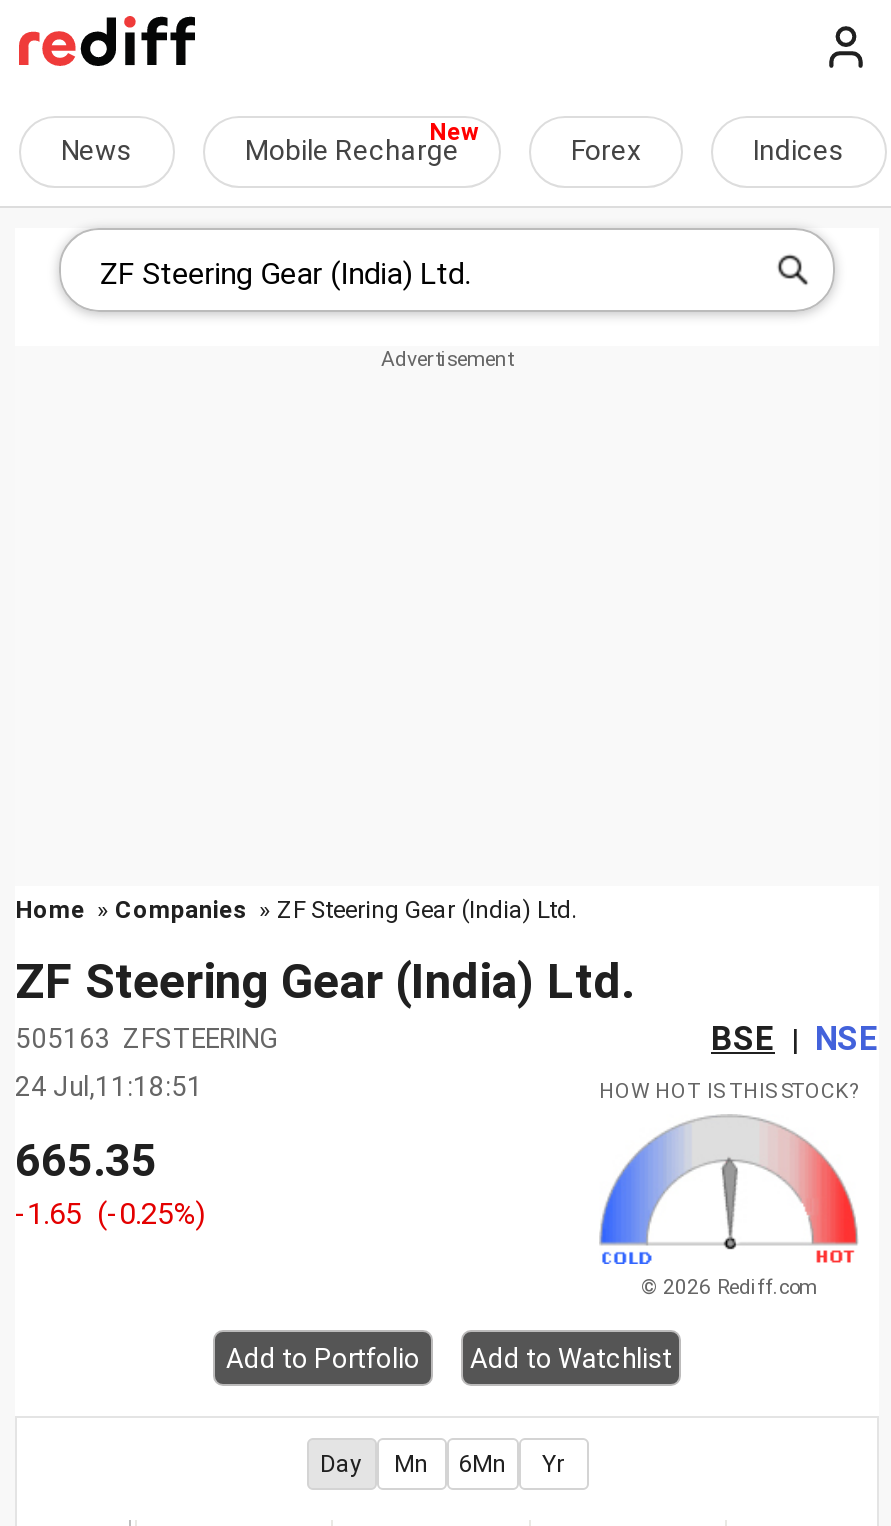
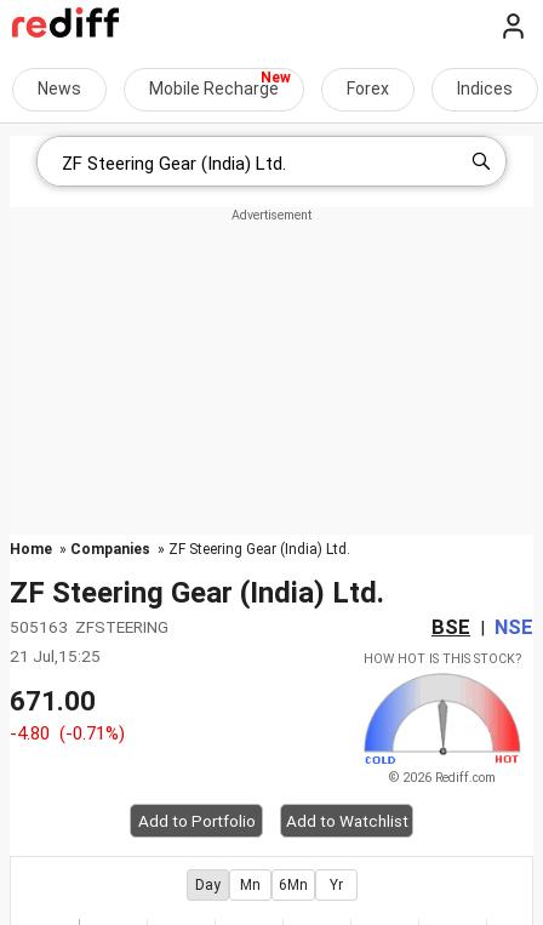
- 24 Jul,11:18:51
+ 21 Jul,15:25

- 665.35
- -1.65 (-0.25%)
+ 671.00
+ -4.80 (-0.71%)
